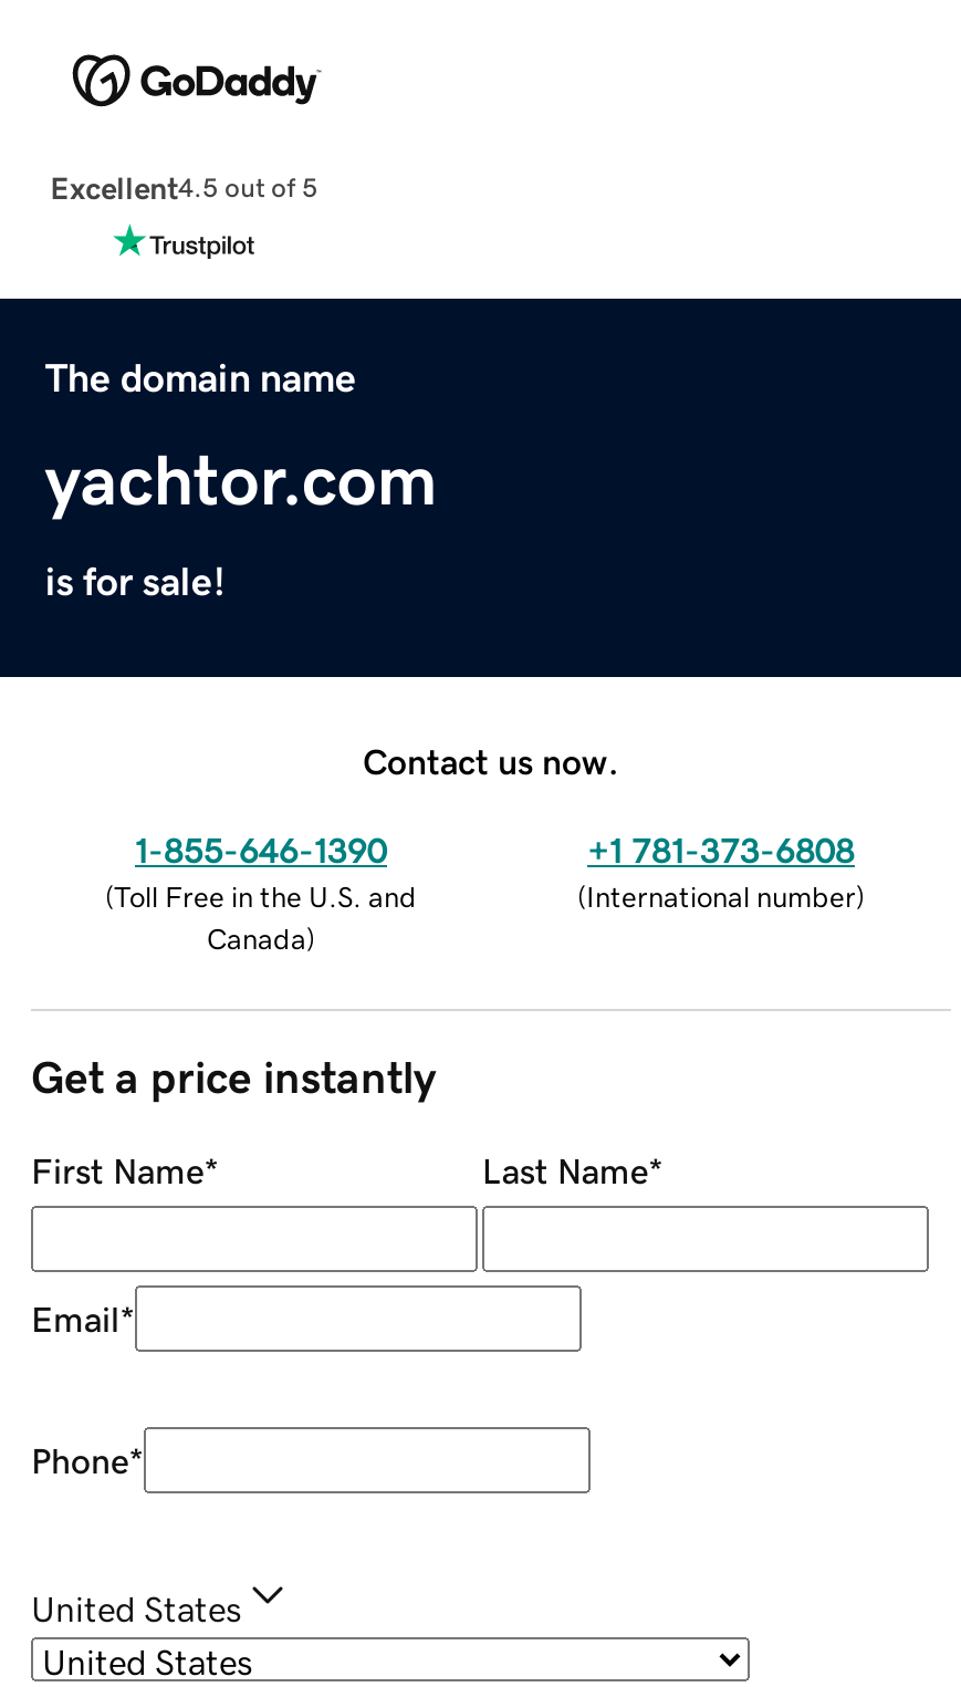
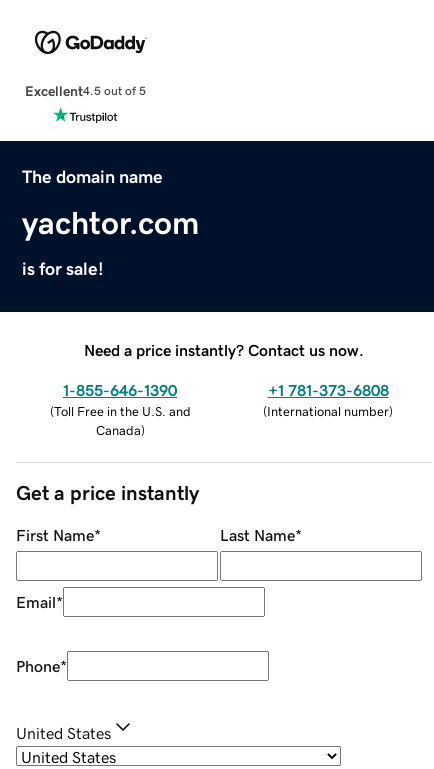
- Contact us now.
+ Need a price instantly? Contact us now.
